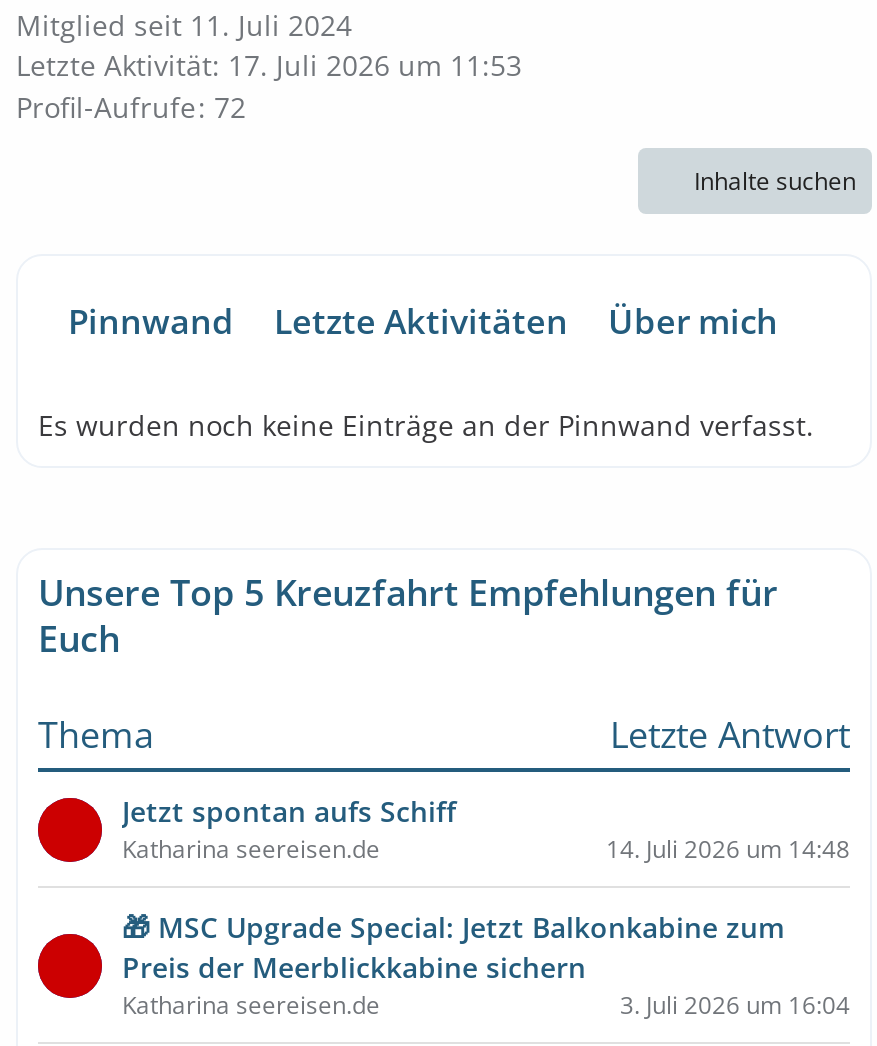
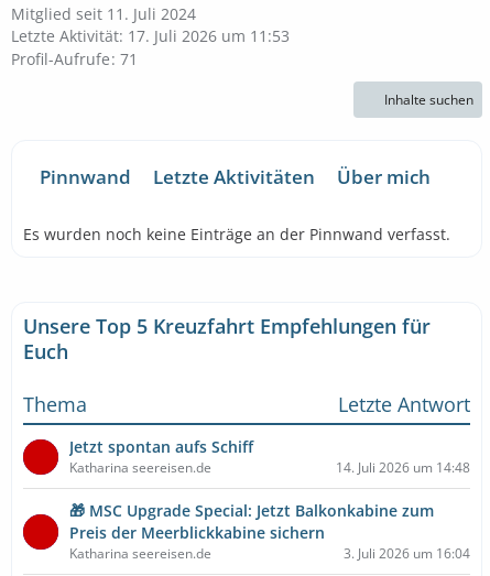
- Profil-Aufrufe 72
+ Profil-Aufrufe 71
